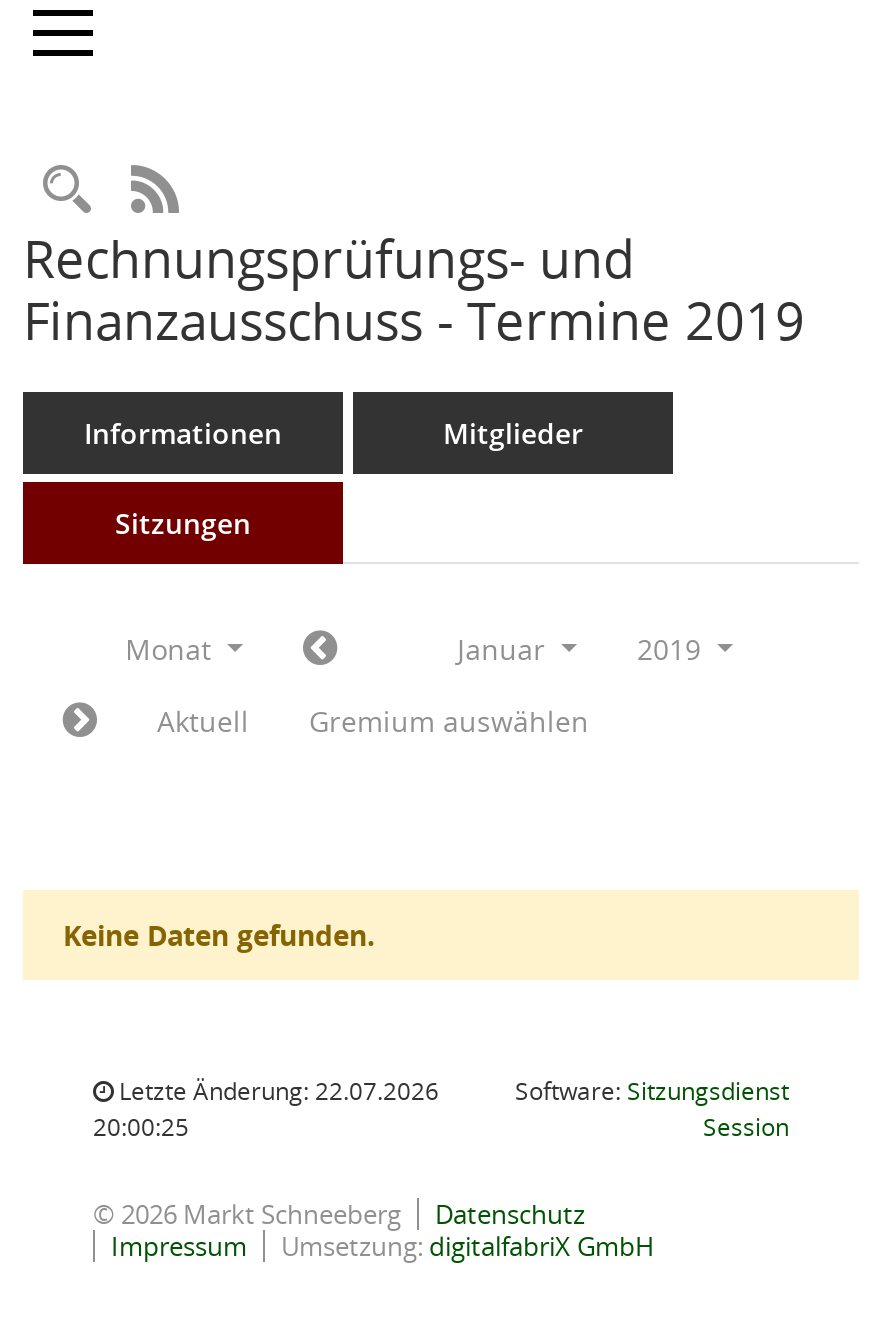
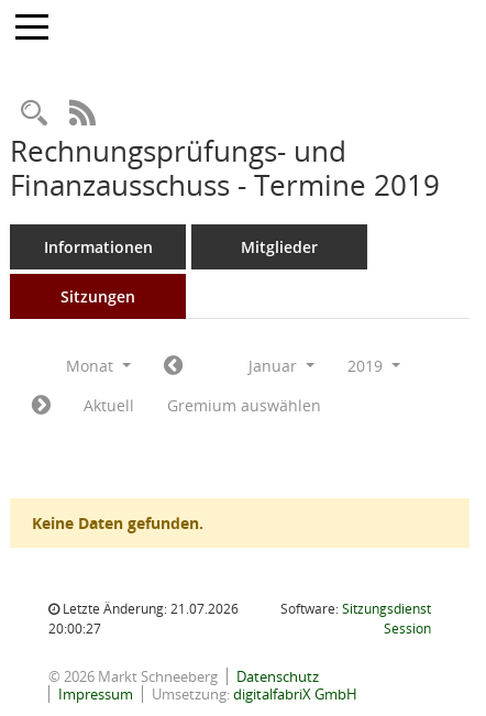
- Letzte Änderung: 22.07.2026
+ Letzte Änderung: 21.07.2026

- 20:00:25
+ 20:00:27
